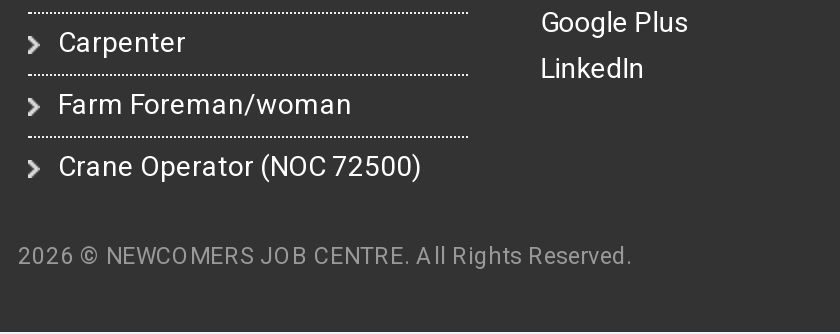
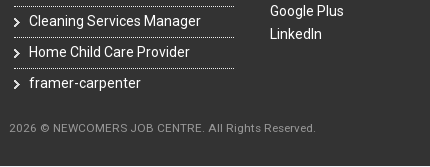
- Carpenter
+ Cleaning Services Manager

- Farm Foreman/woman
+ Home Child Care Provider

- Crane Operator (NOC 72500)
+ framer-carpenter
